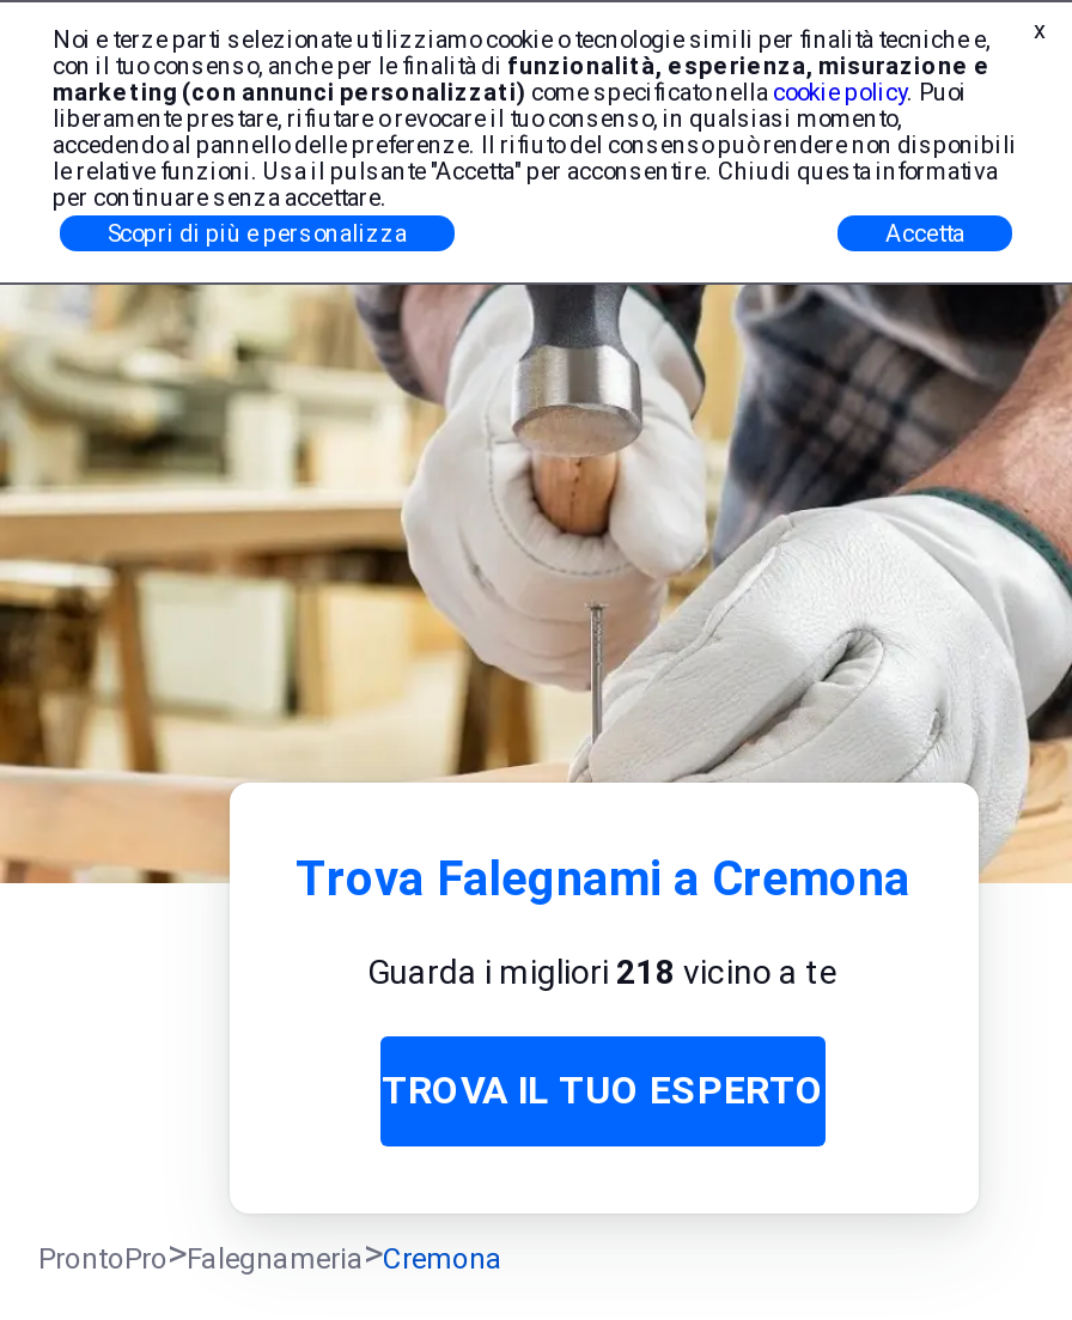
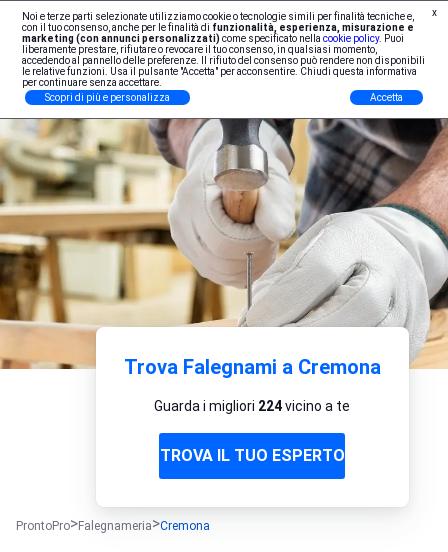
- Guarda i migliori 218 vicino a te
+ Guarda i migliori 224 vicino a te
